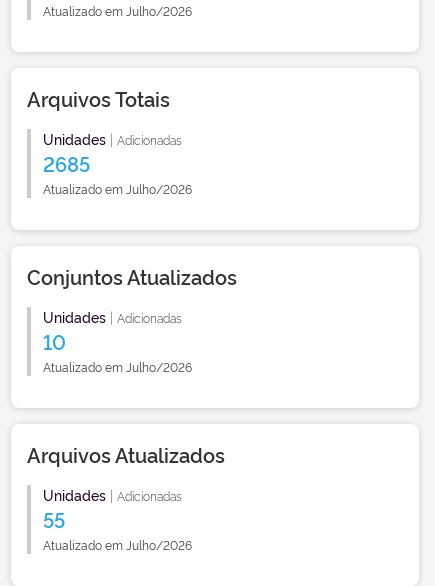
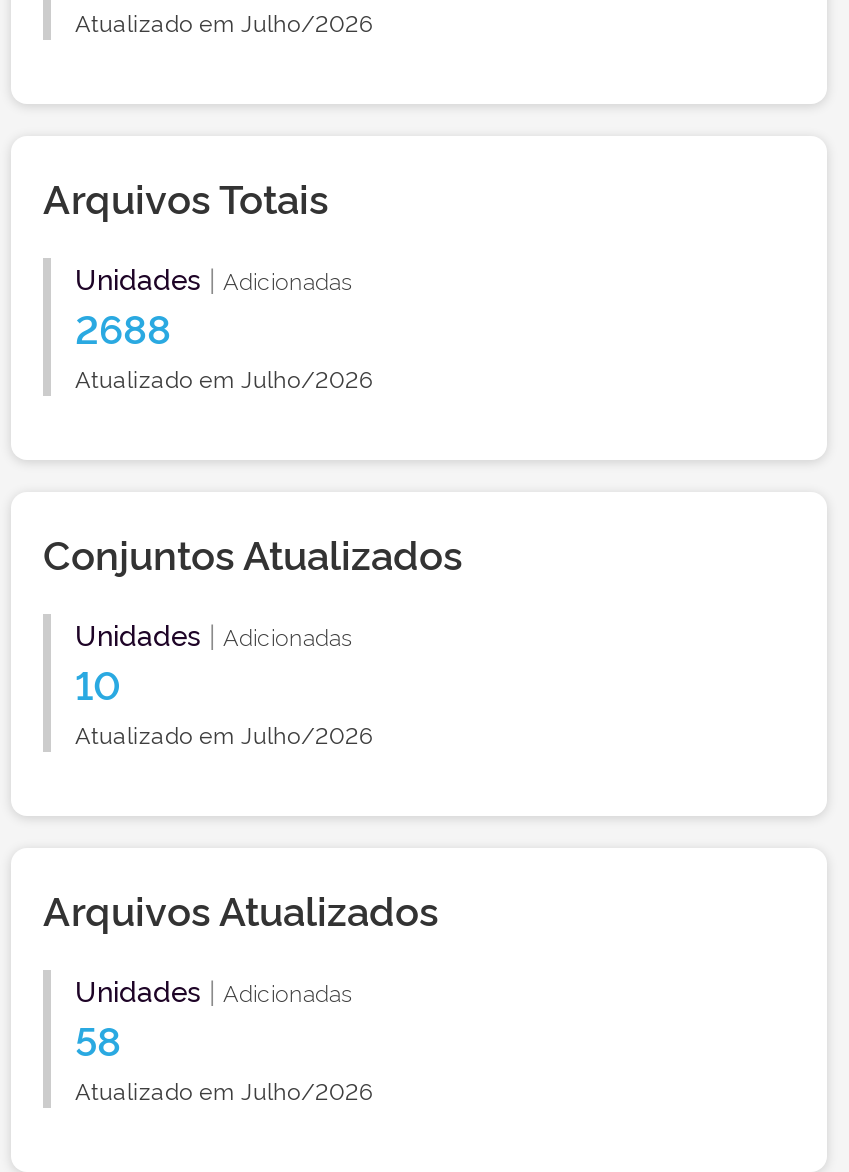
- 2685
+ 2688

- 55
+ 58
